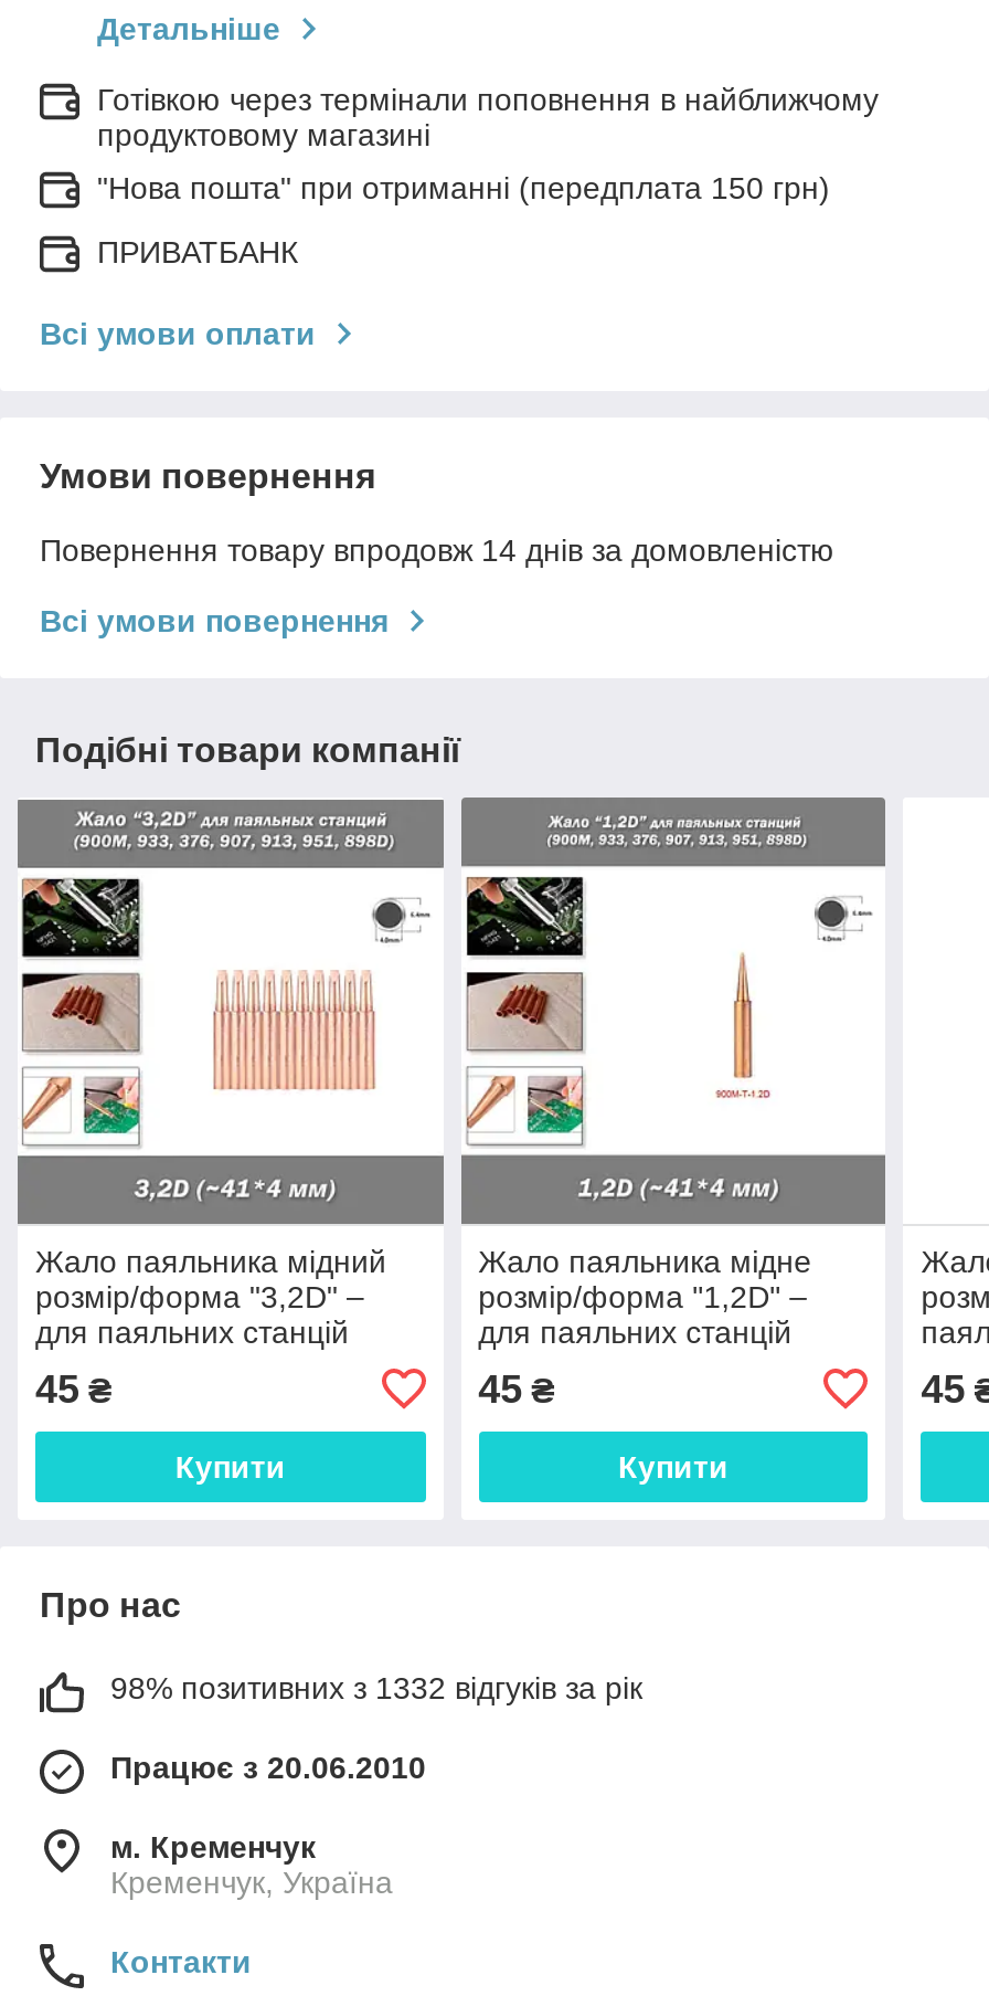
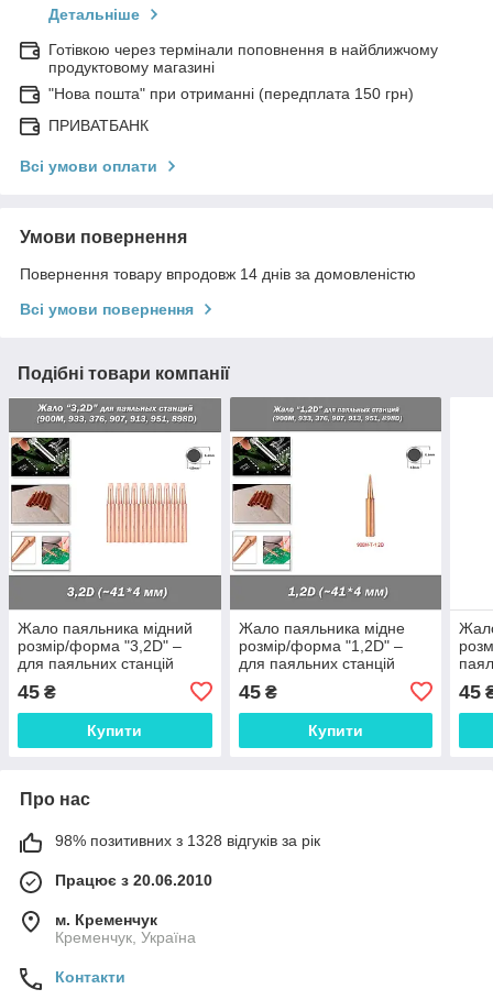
- 98% позитивних з 1332 відгуків за рік
+ 98% позитивних з 1328 відгуків за рік
